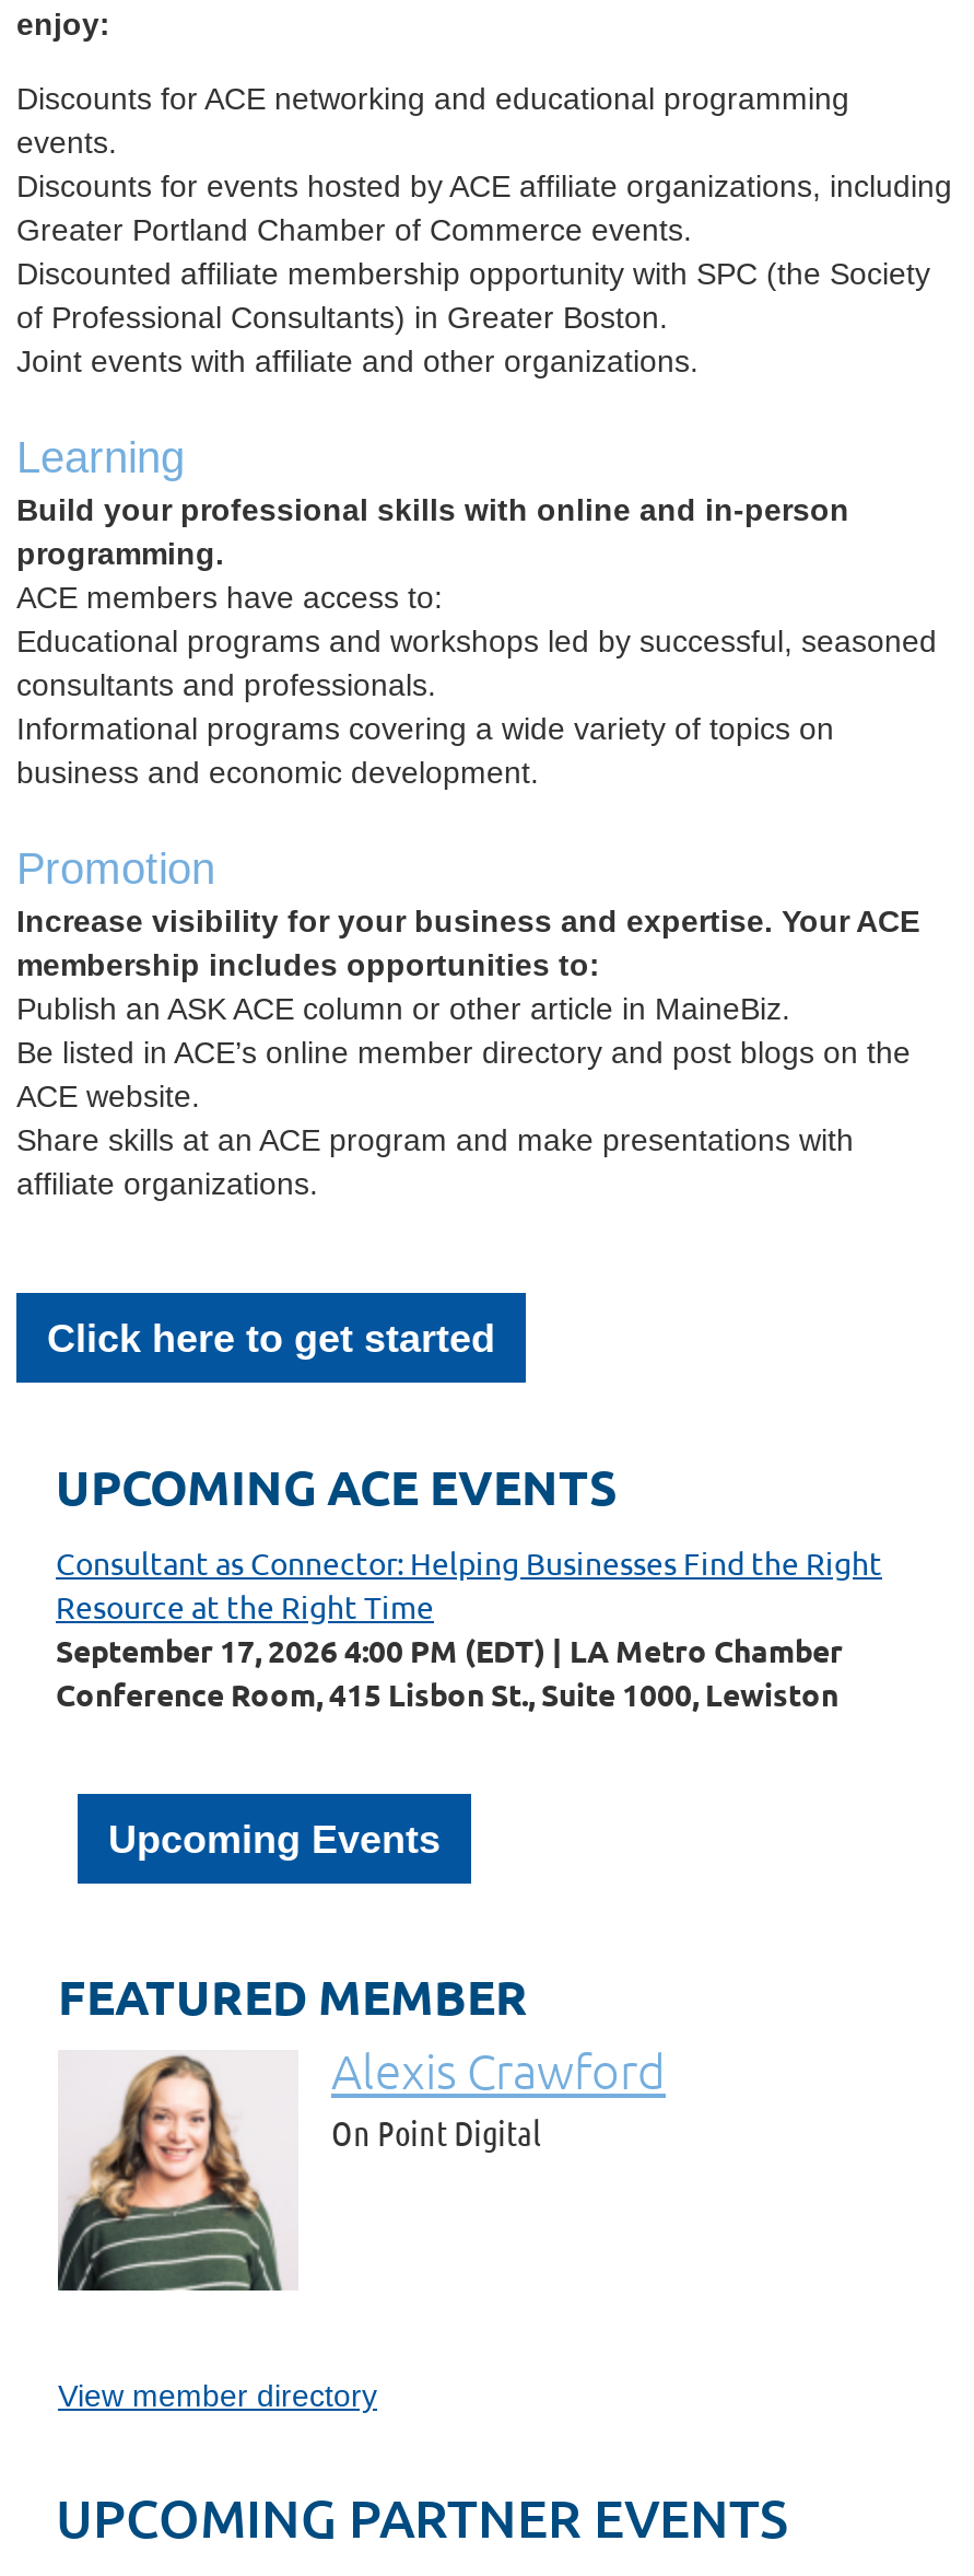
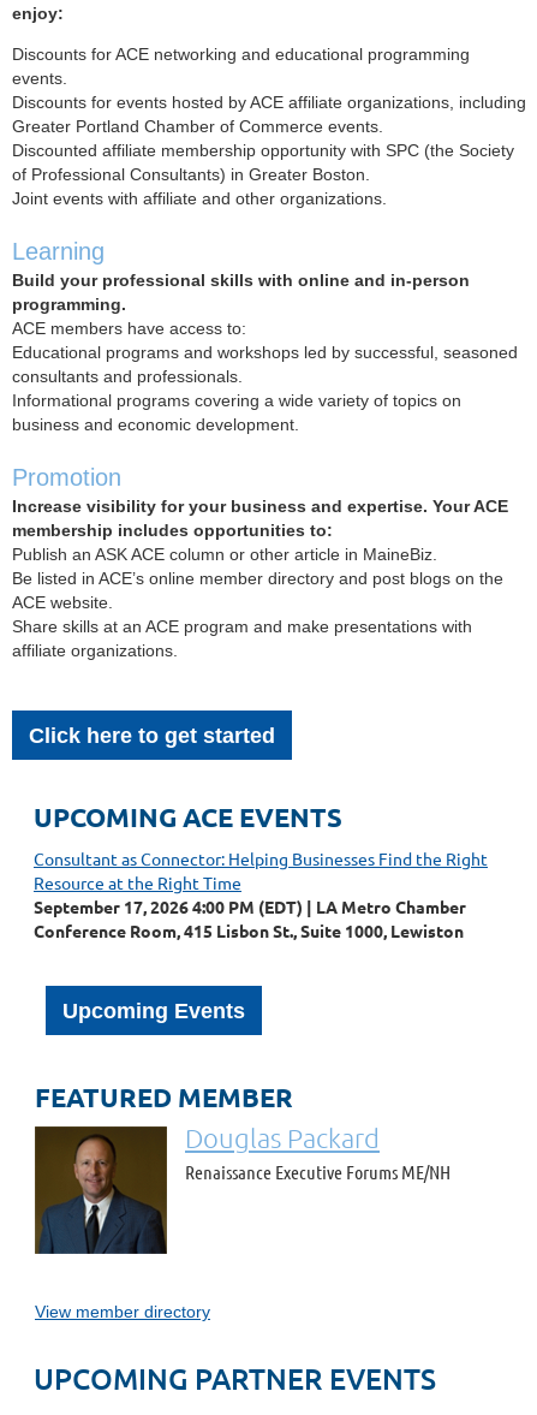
- [image]
- Alexis Crawford
- On Point Digital
+ [image]
+ Douglas Packard
+ Renaissance Executive Forums ME/NH
